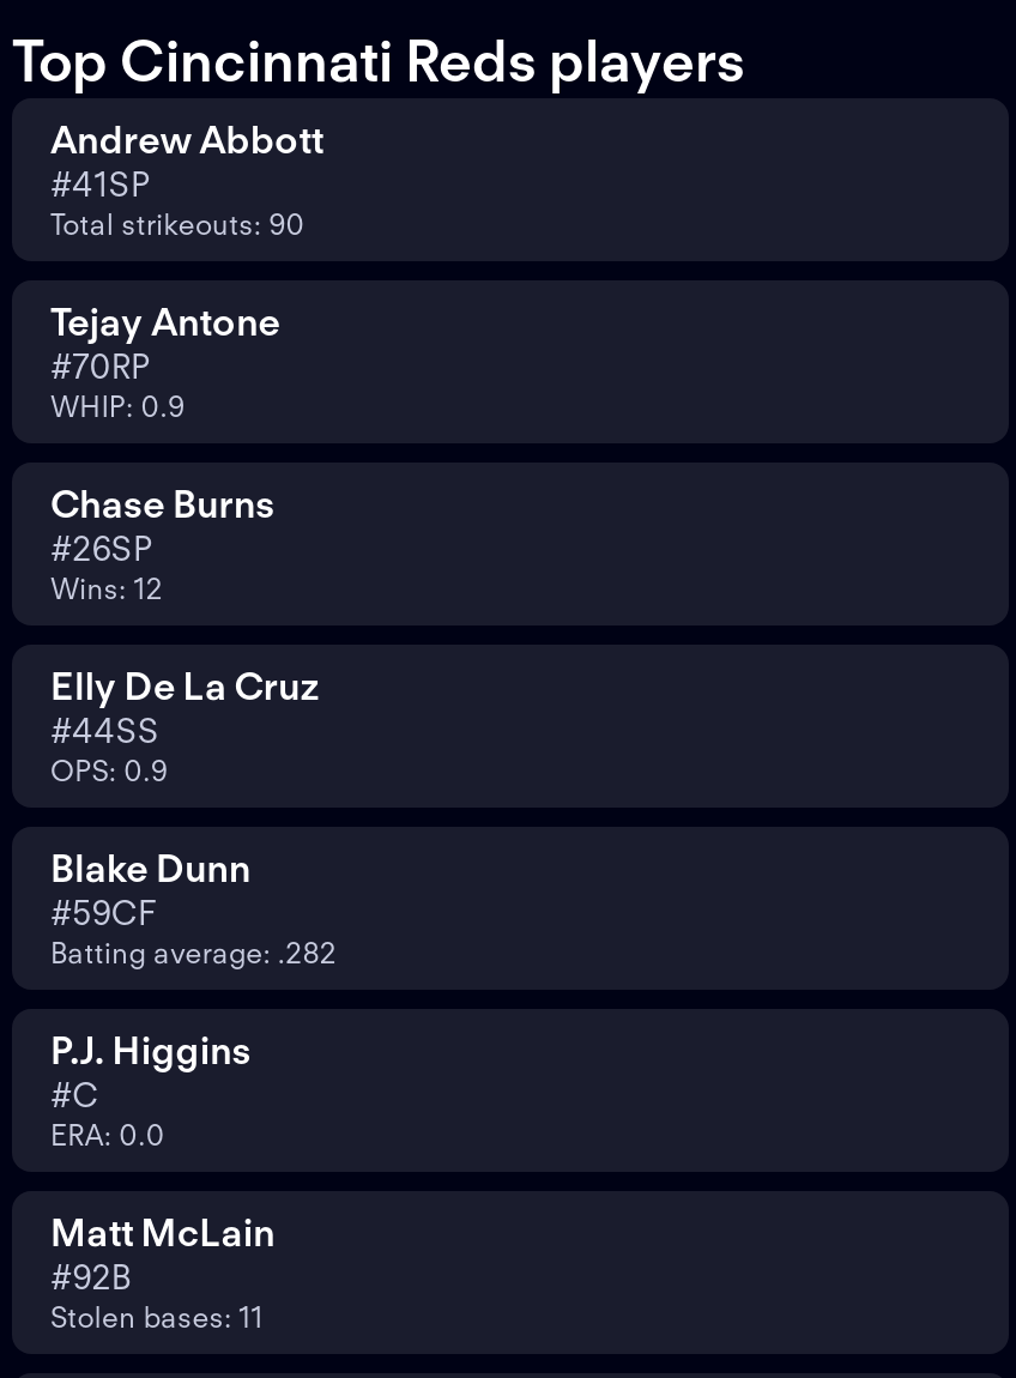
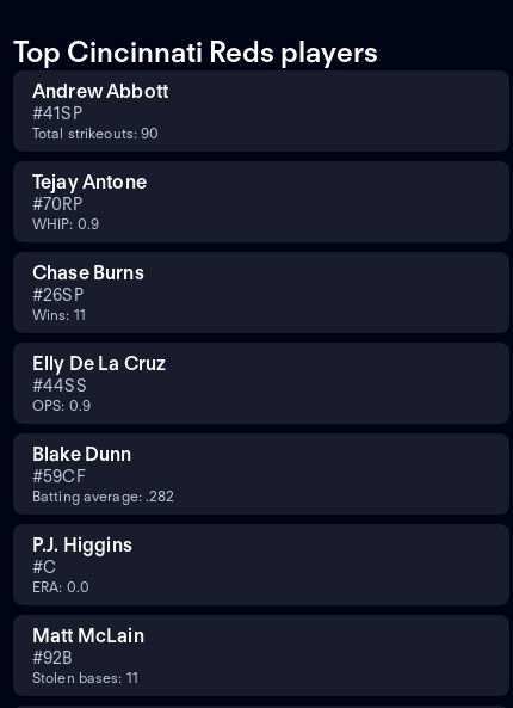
- Wins: 12
+ Wins: 11
